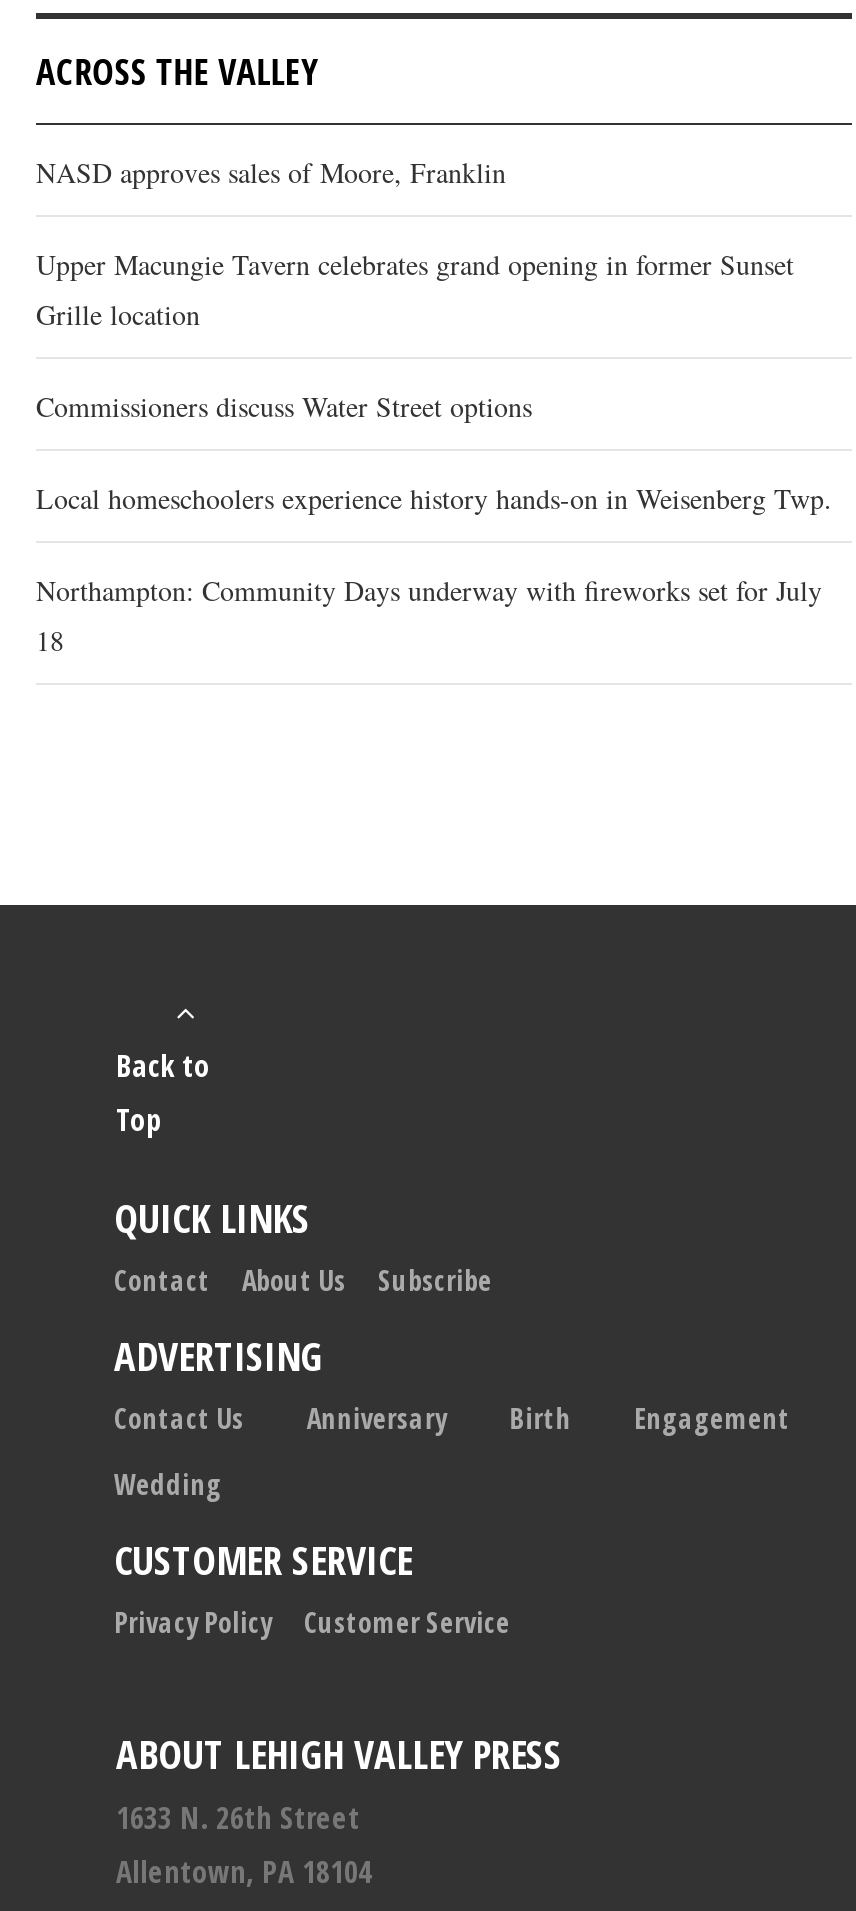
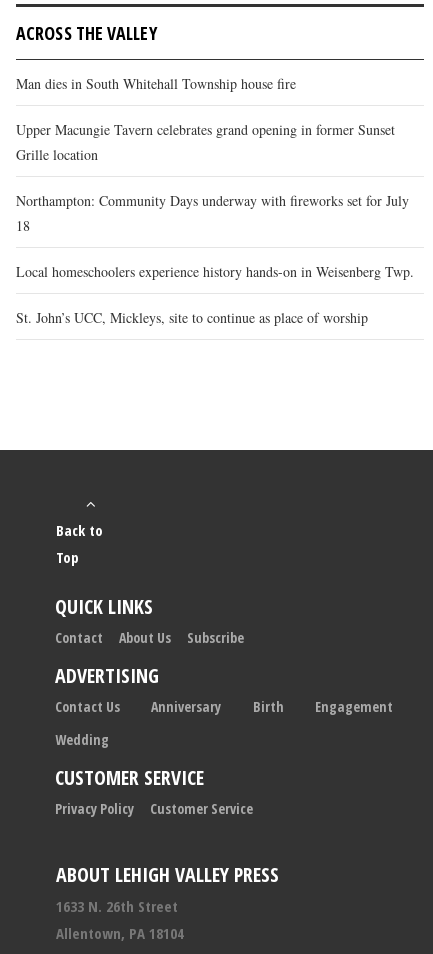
- NASD approves sales of Moore, Franklin
+ Man dies in South Whitehall Township house fire

- Commissioners discuss Water Street options

moved down: Local homeschoolers experience history hands-on in Weisenberg Twp.

moved up: Northampton: Community Days underway with fireworks set for July | 18

+ St. John’s UCC, Mickleys, site to continue as place of worship
